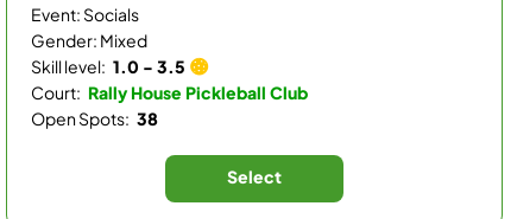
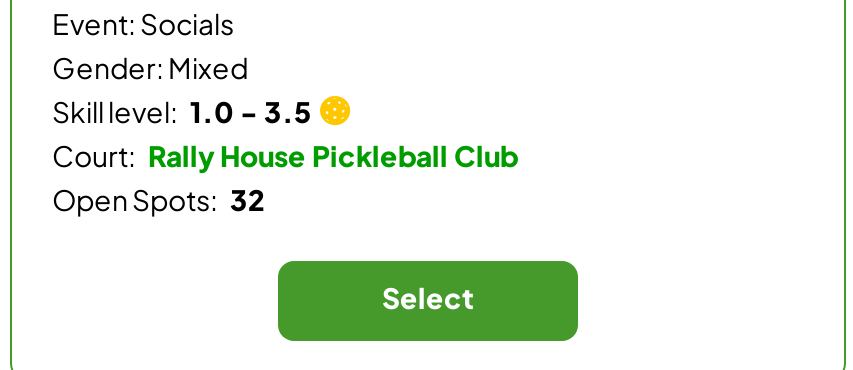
- Open Spots: 38
+ Open Spots: 32
